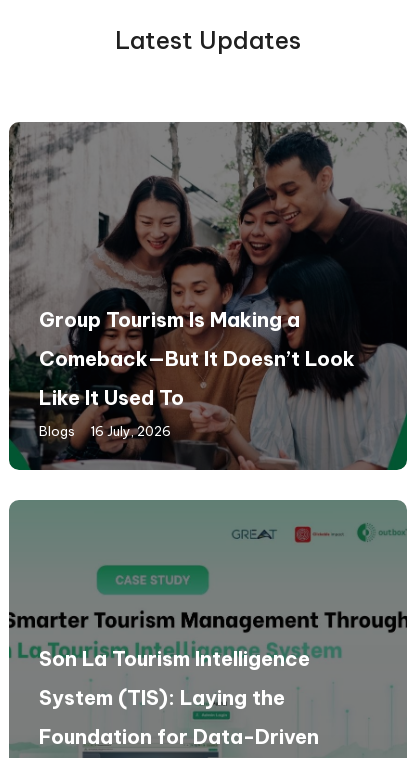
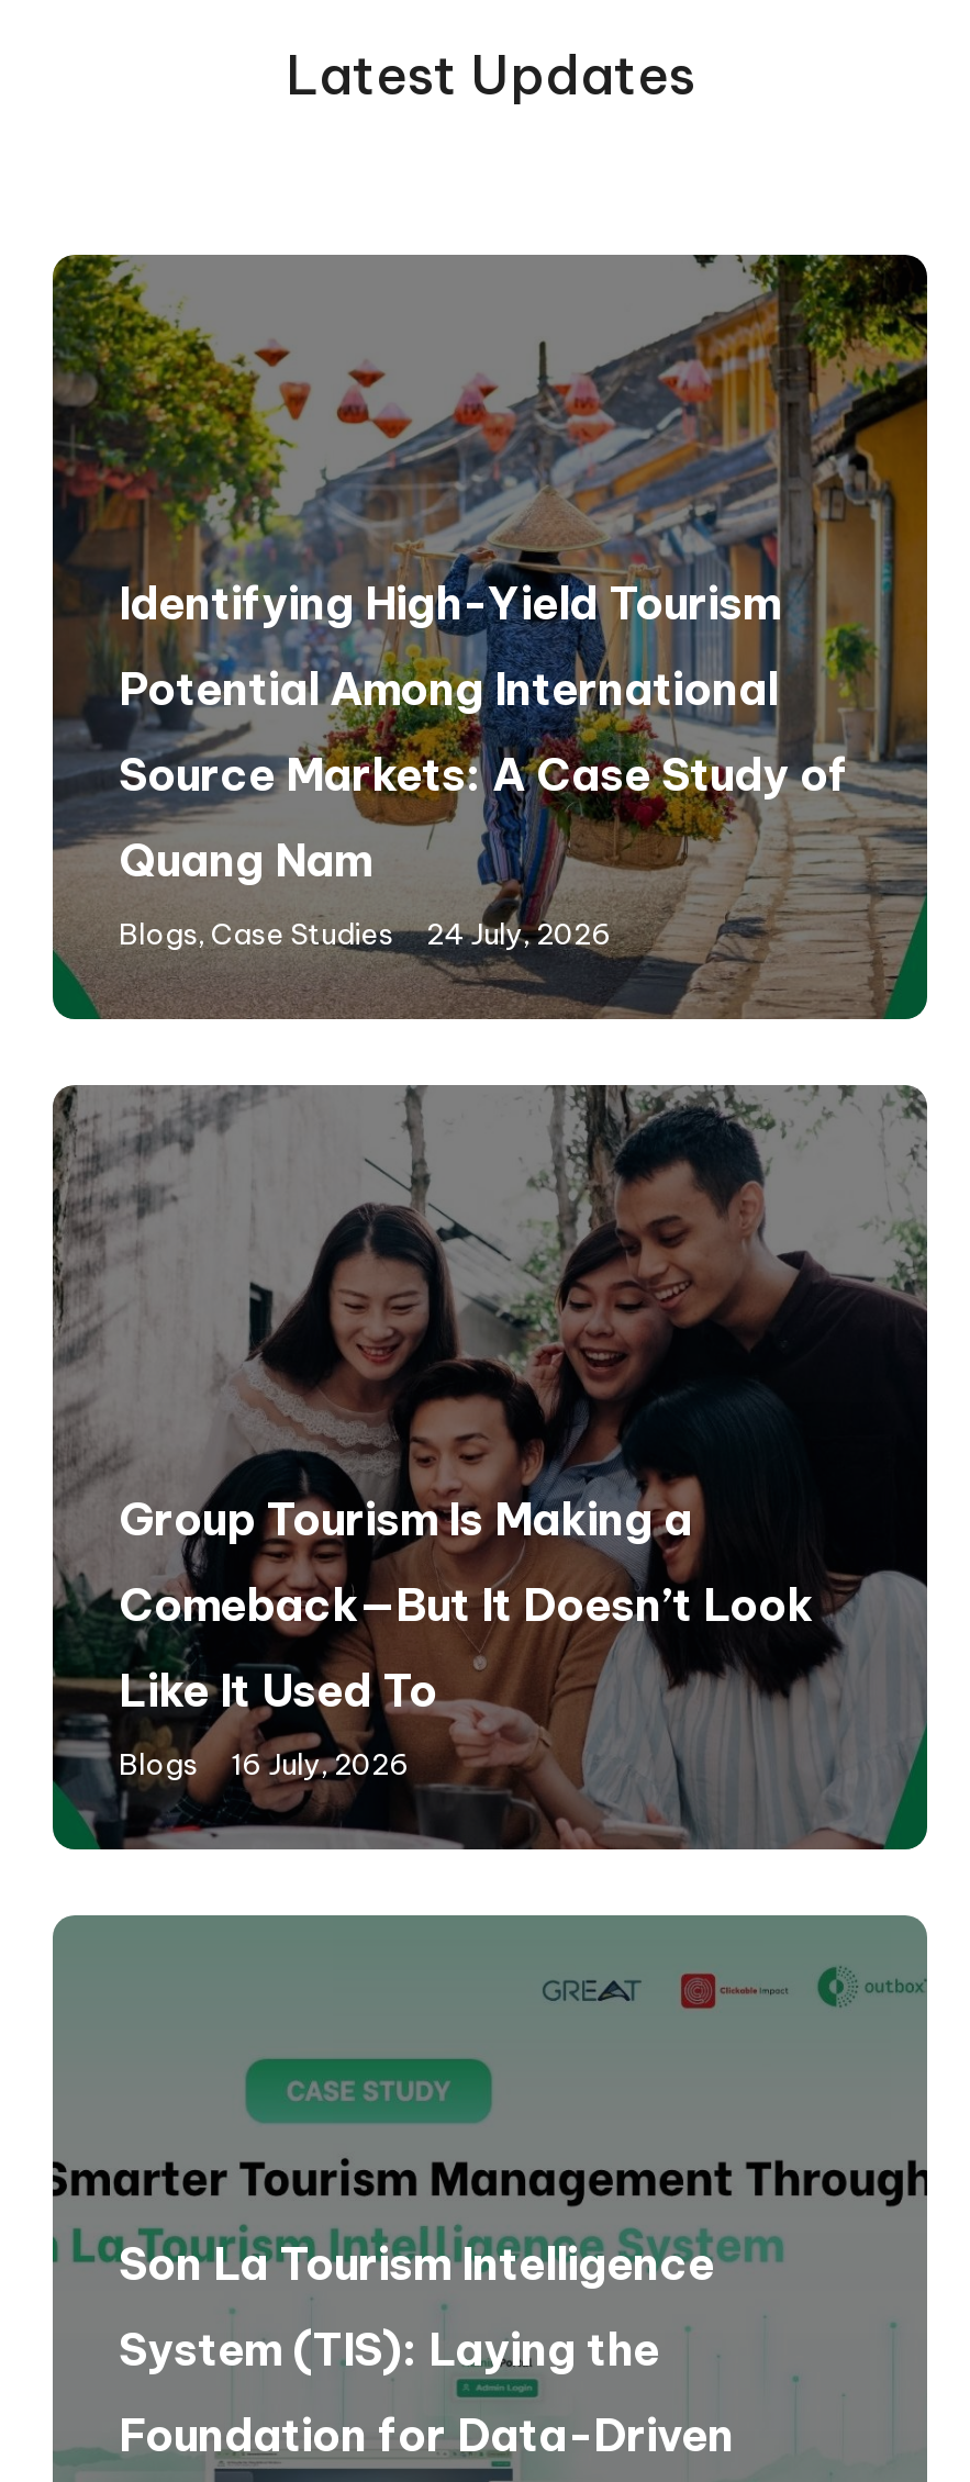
+ [image]
+ Identifying High-Yield Tourism
+ Potential Among International
+ Source Markets: A Case Study of
+ Quang Nam
+ Blogs, Case Studies
+ 24 July, 2026
